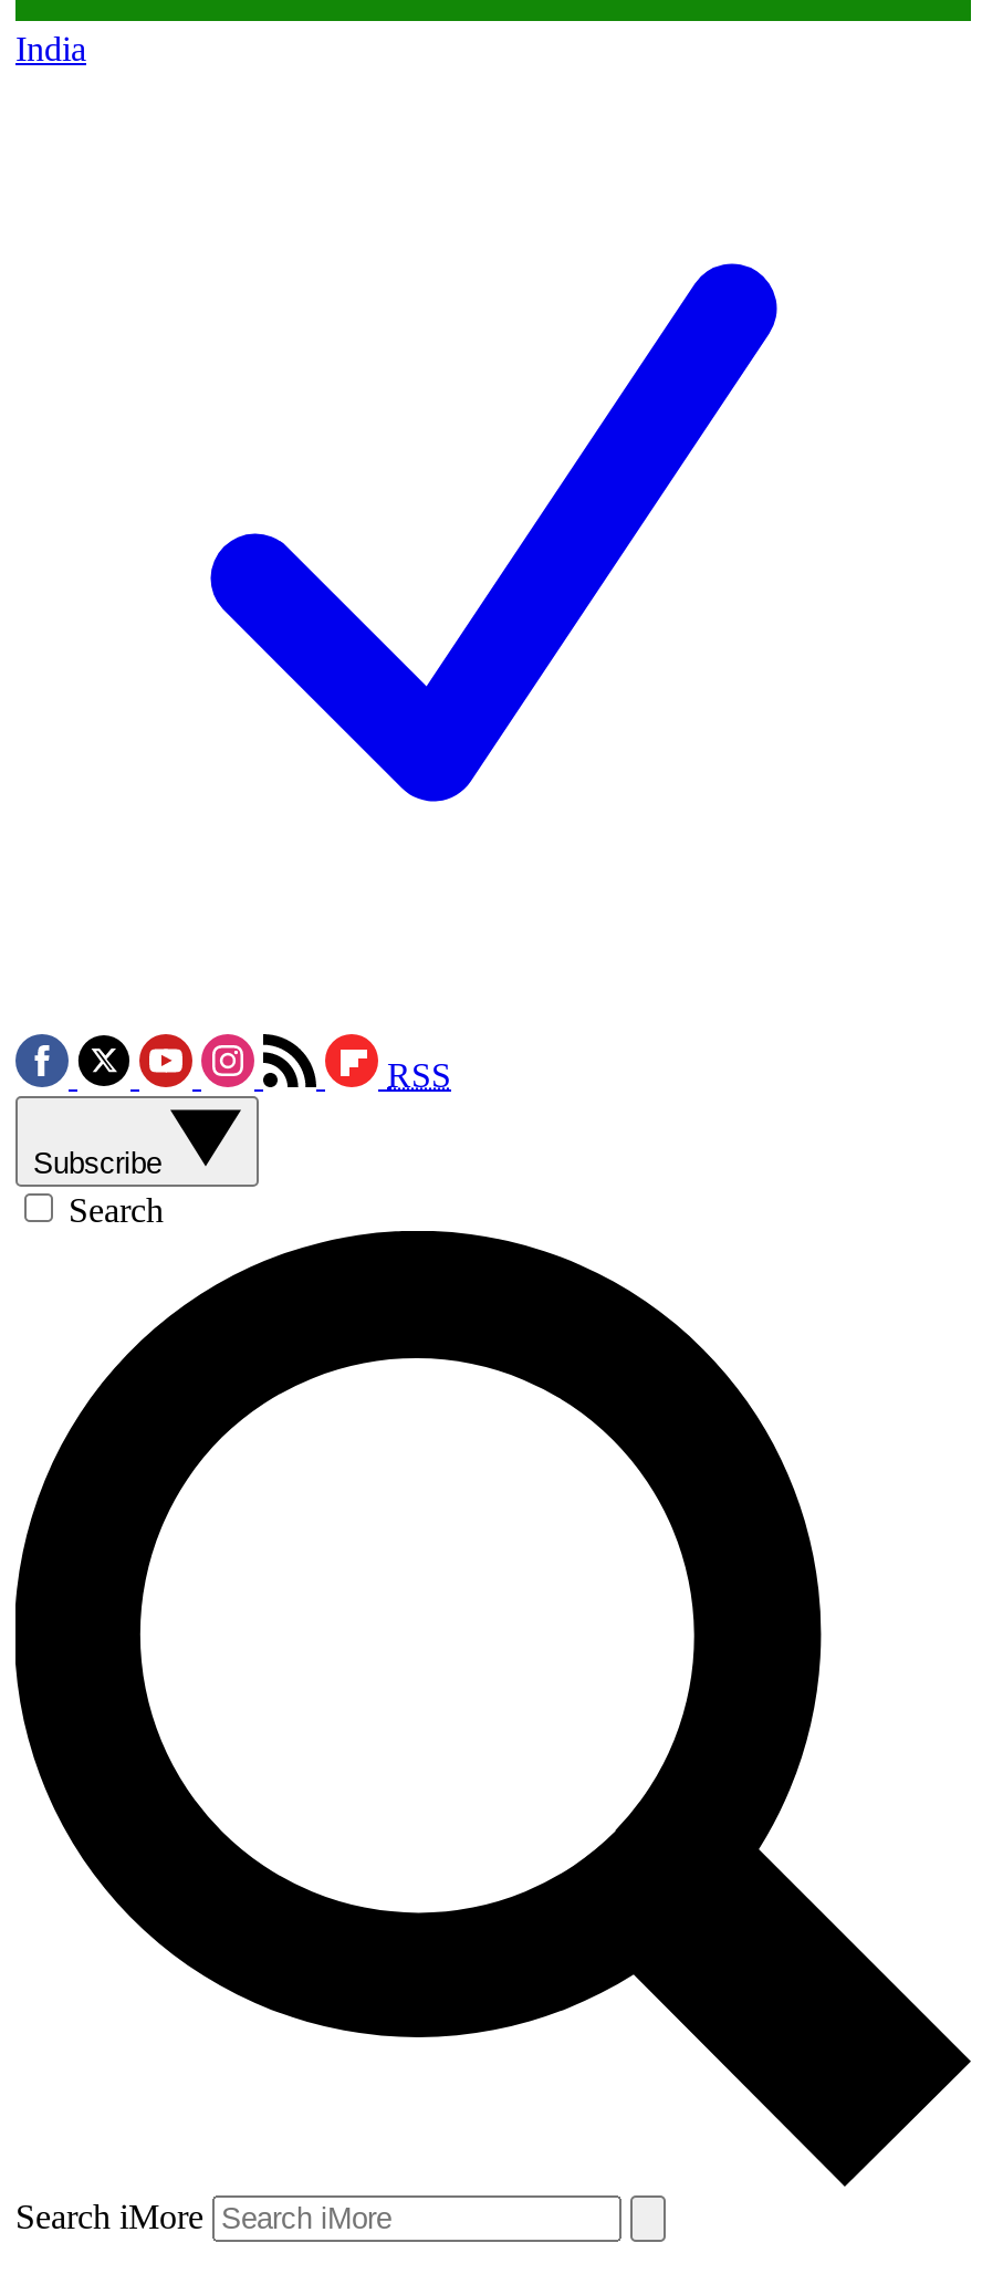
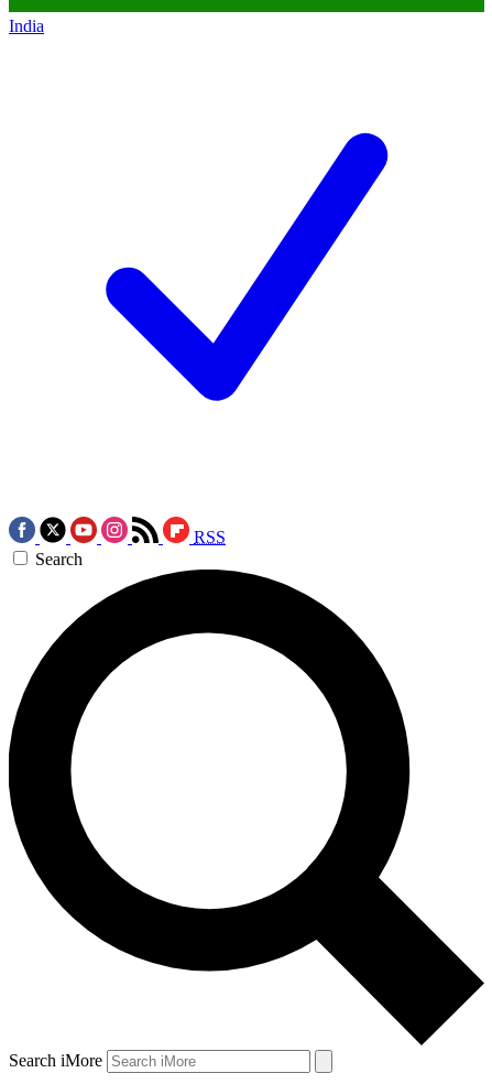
- Subscribe
